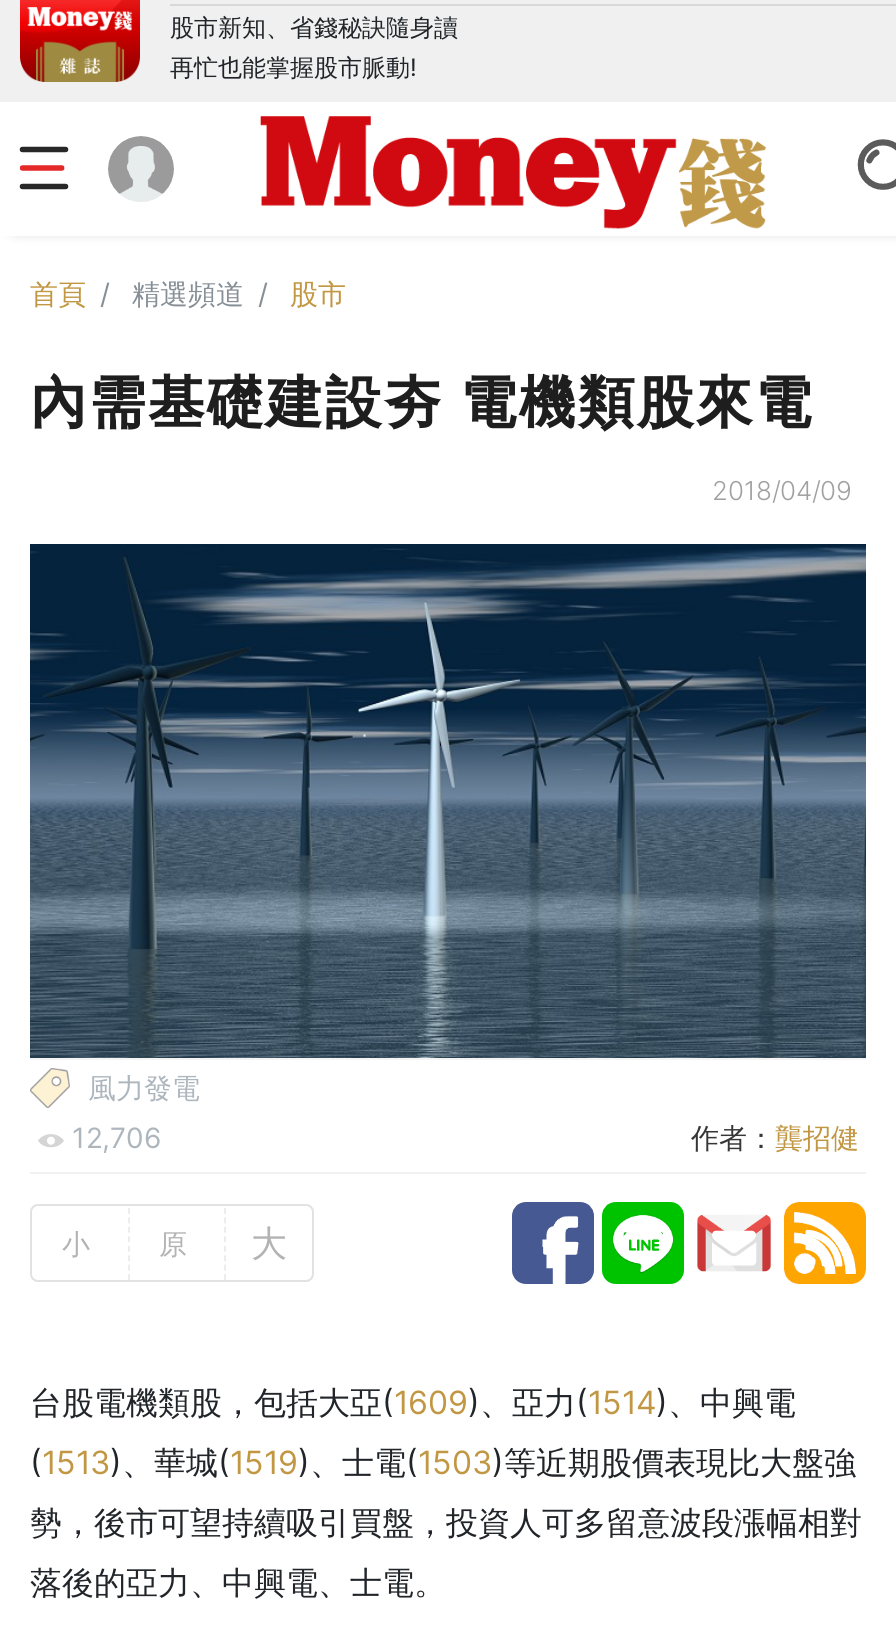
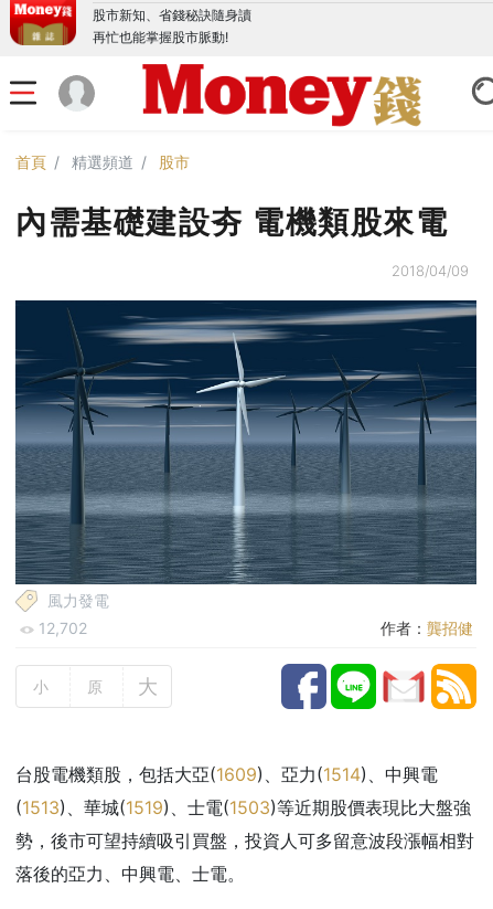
- 12,706
+ 12,702
